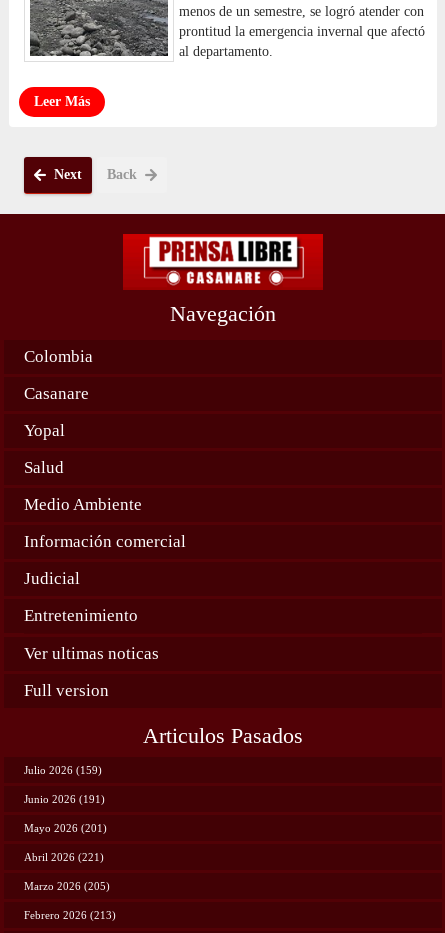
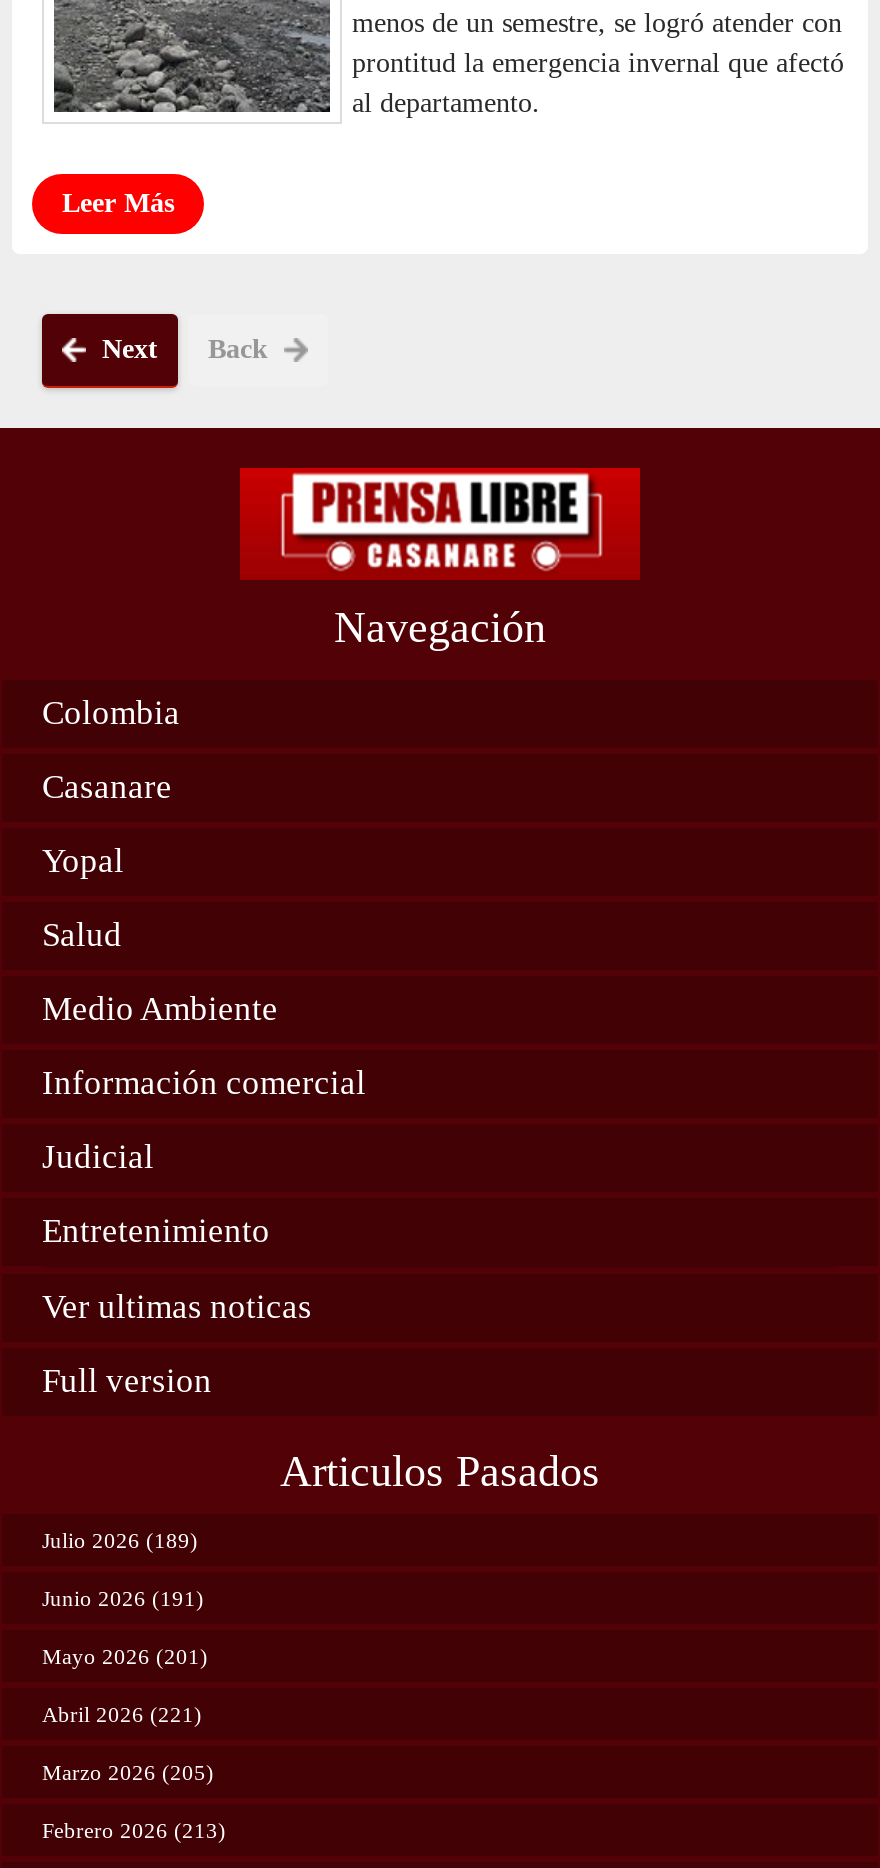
- Julio 2026 (159)
+ Julio 2026 (189)
